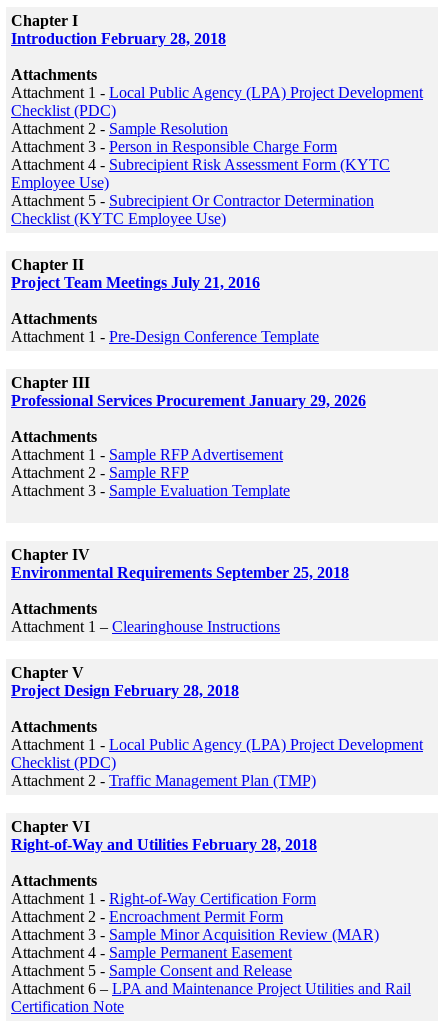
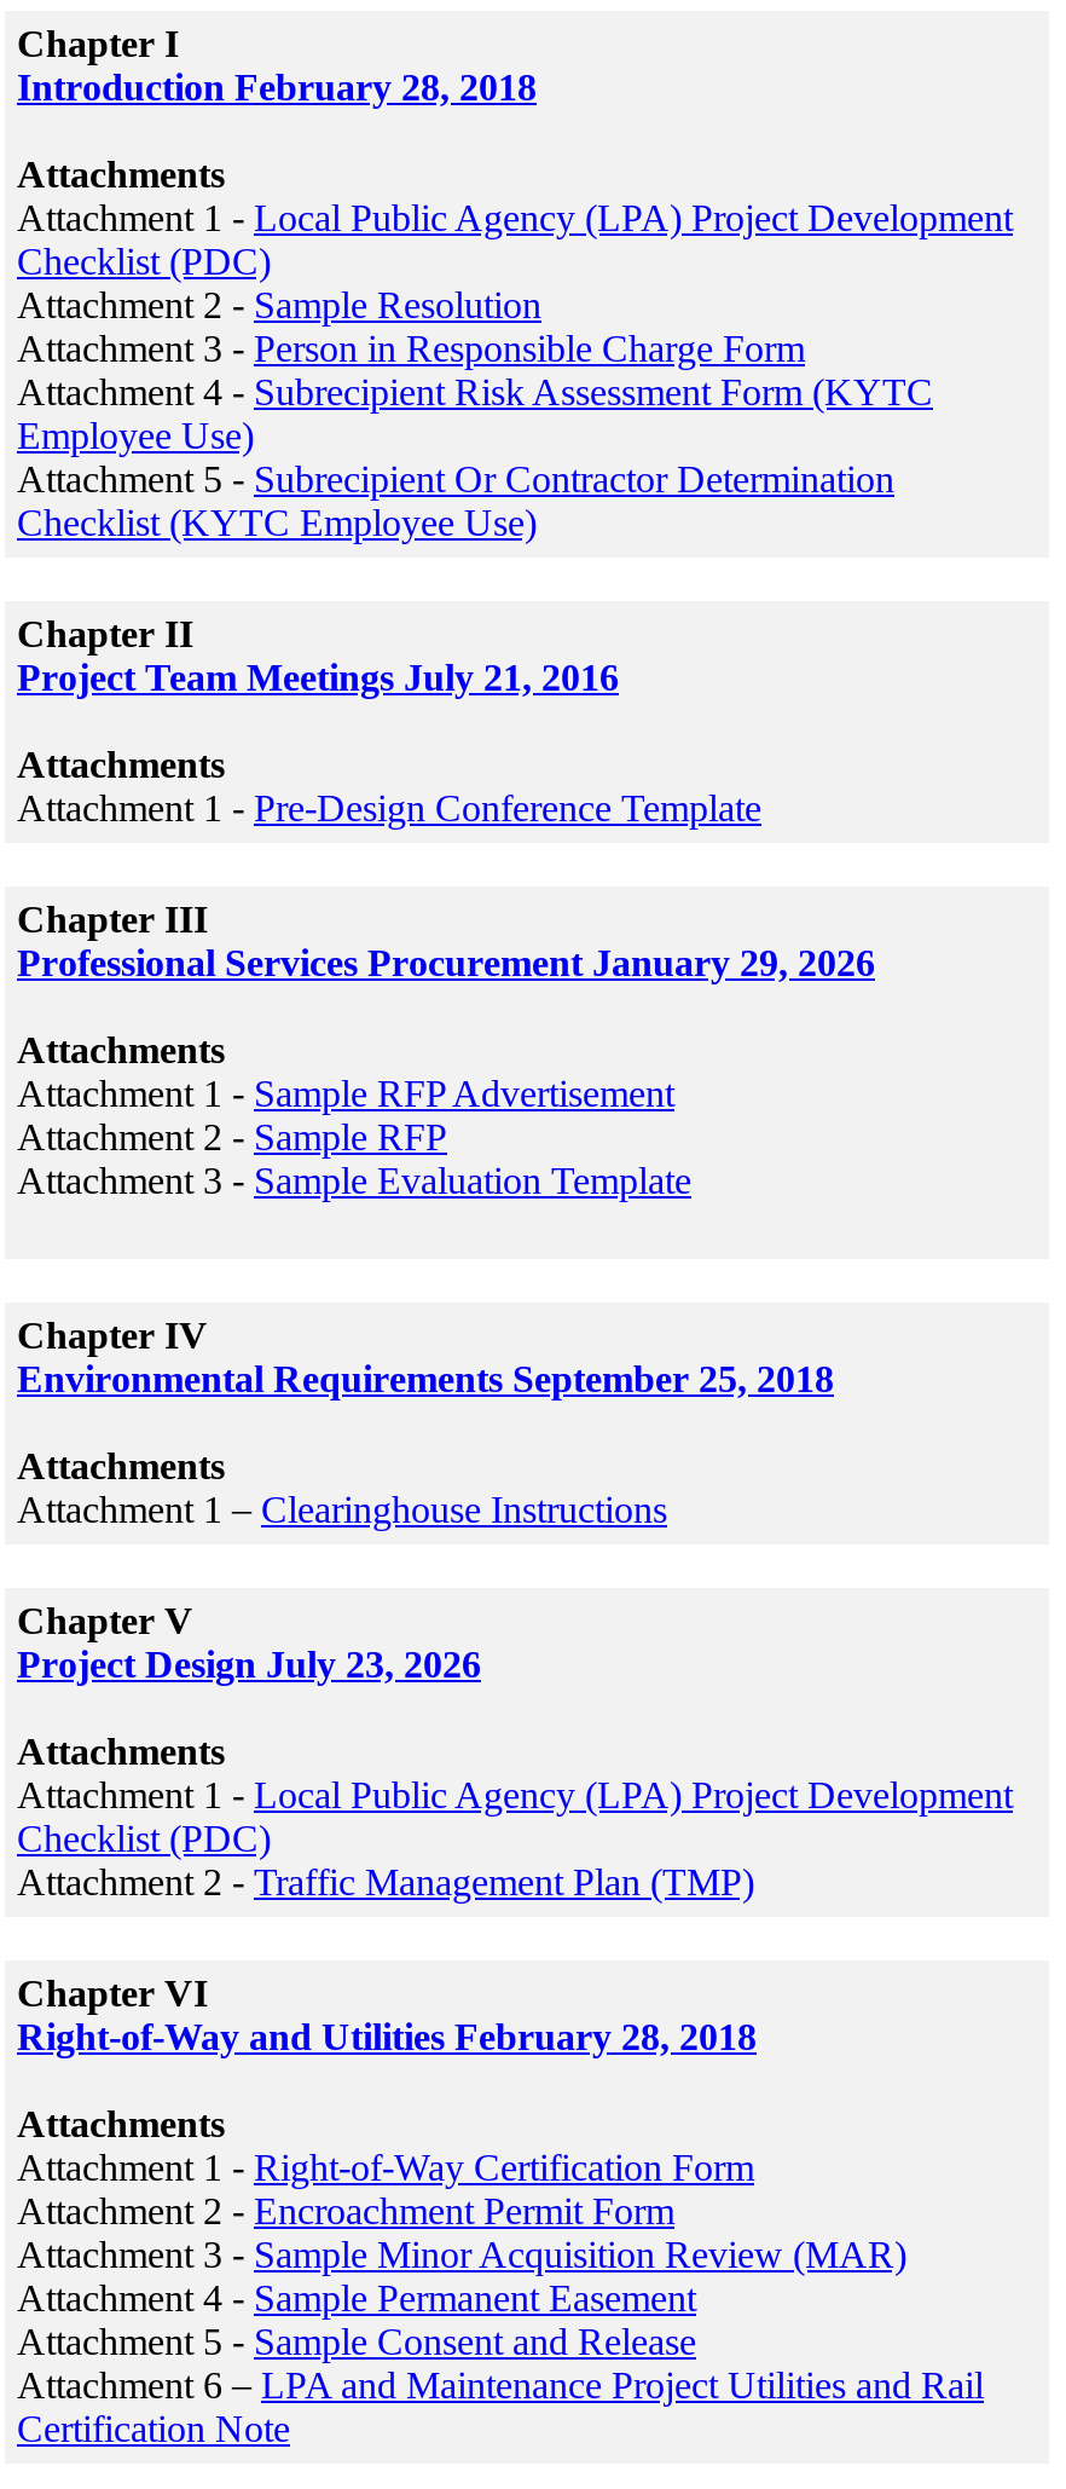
- Project Design February 28, 2018
+ Project Design July 23, 2026
